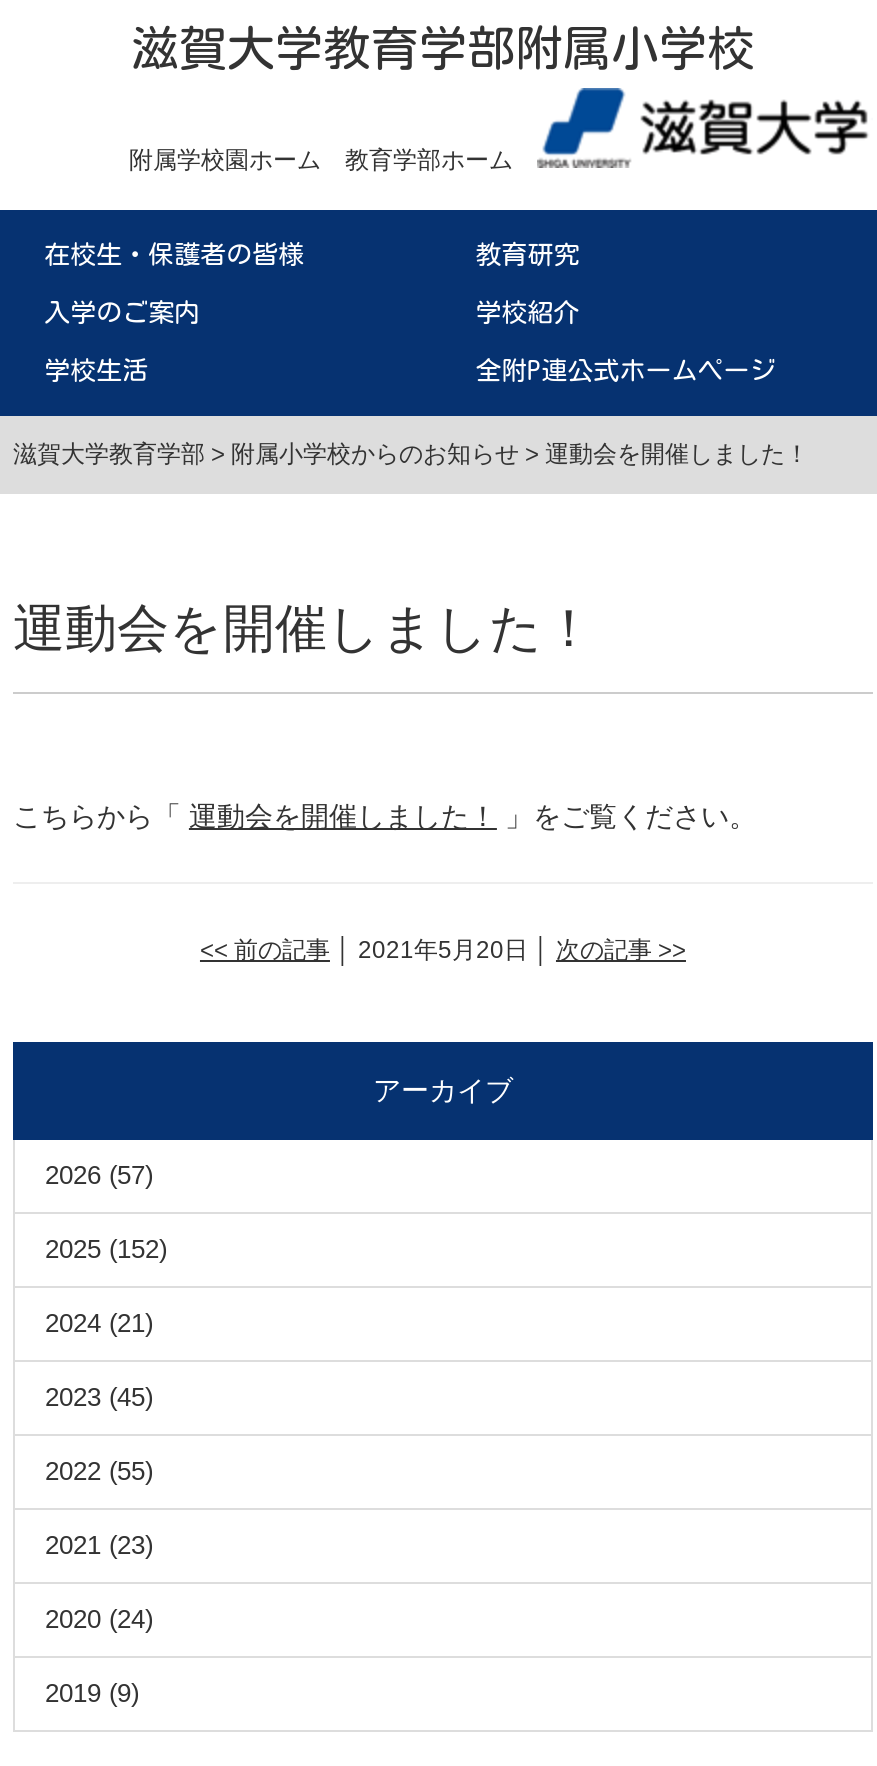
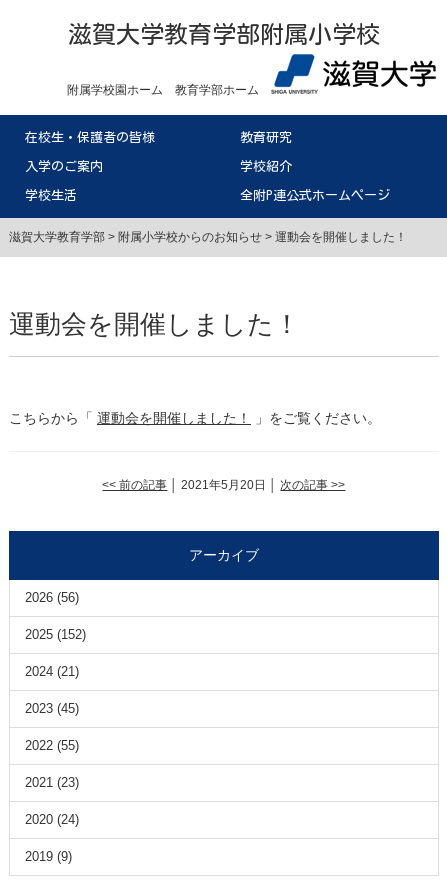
- 2026 (57)
+ 2026 (56)
